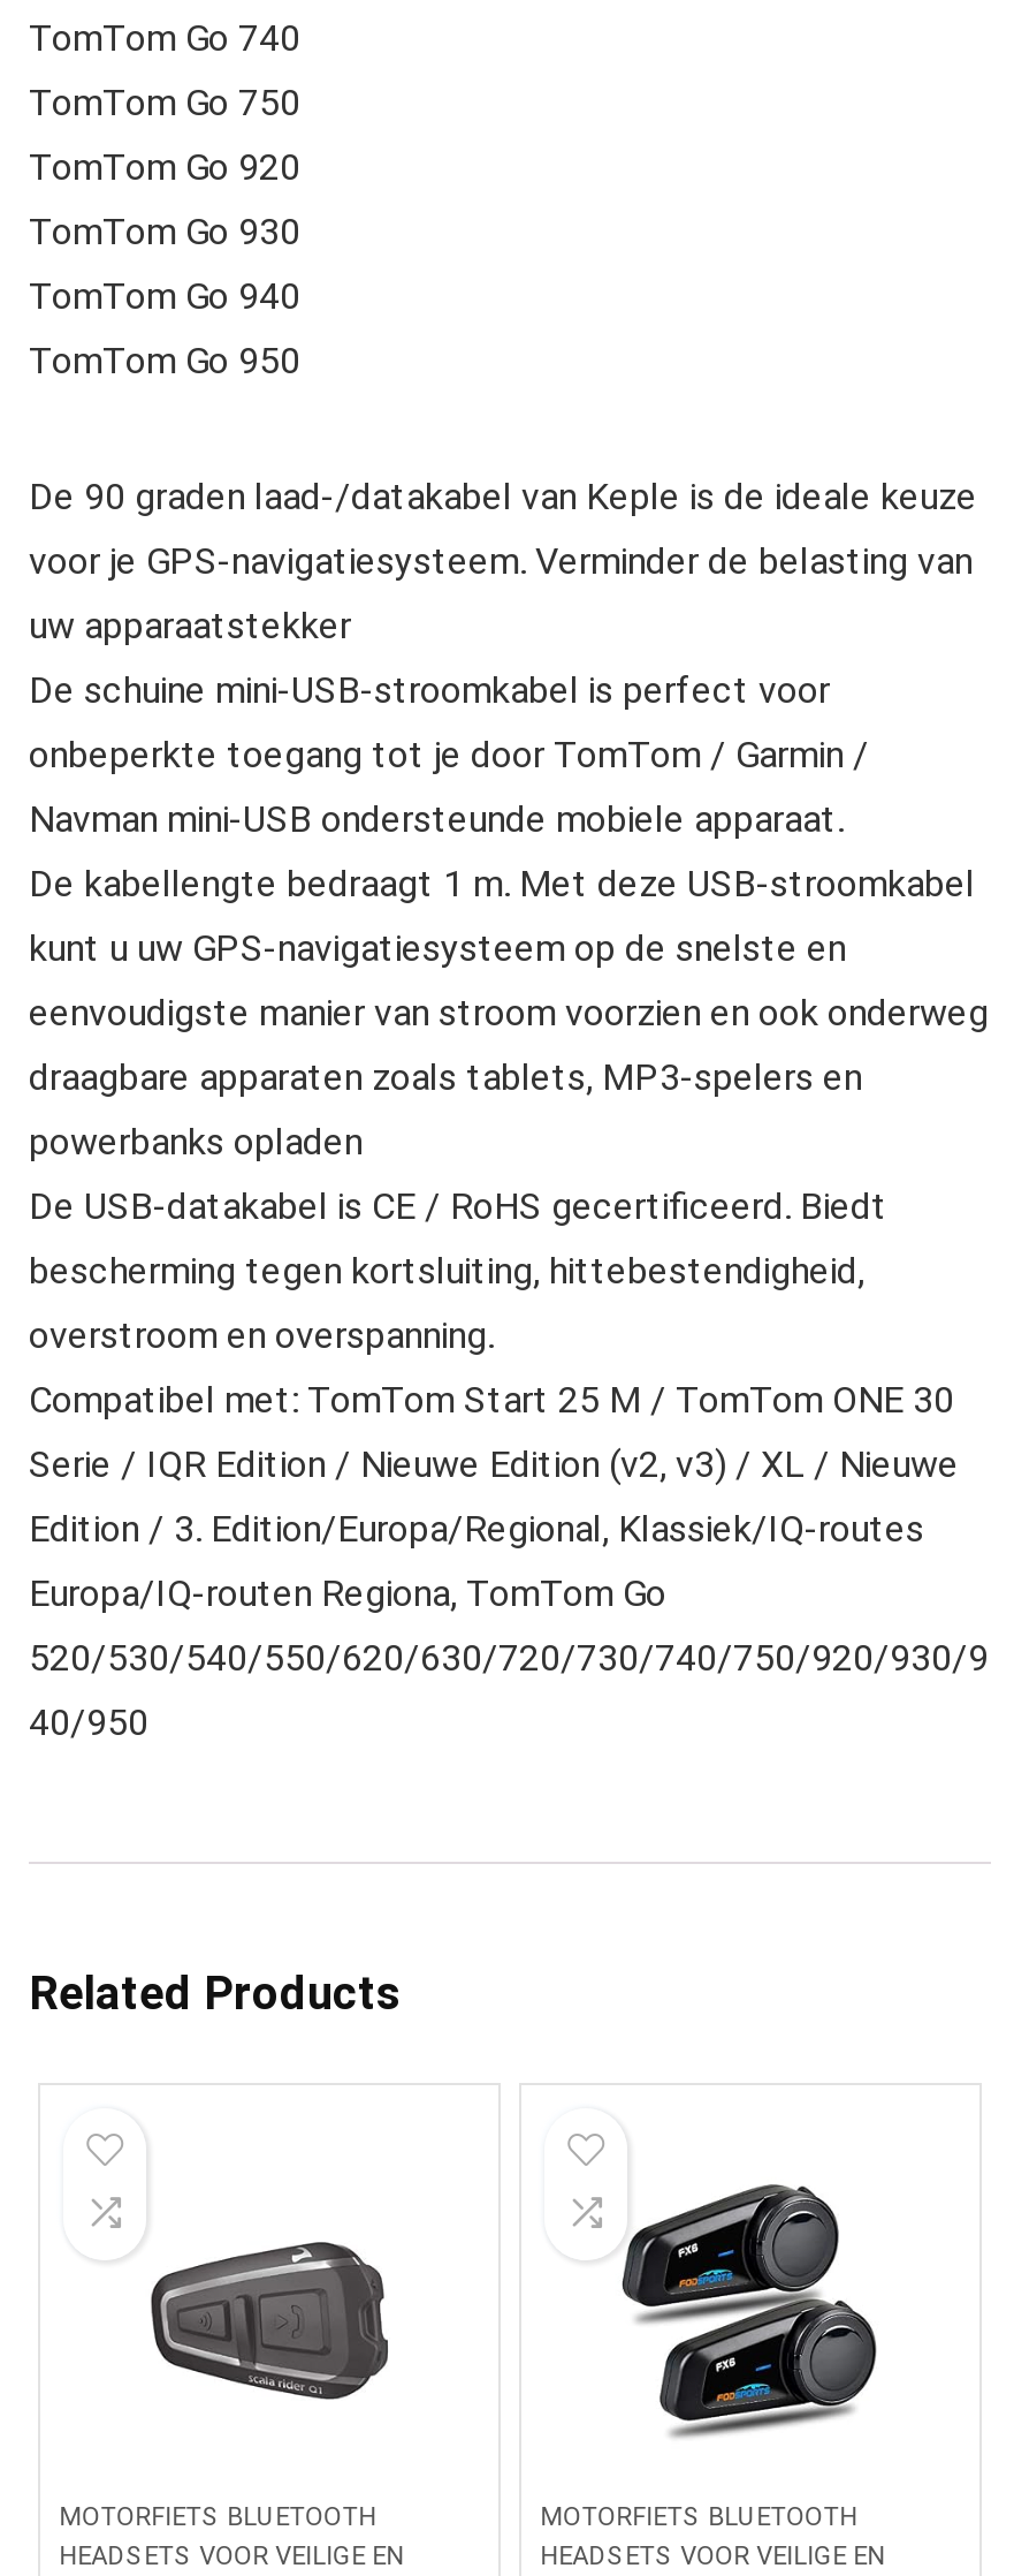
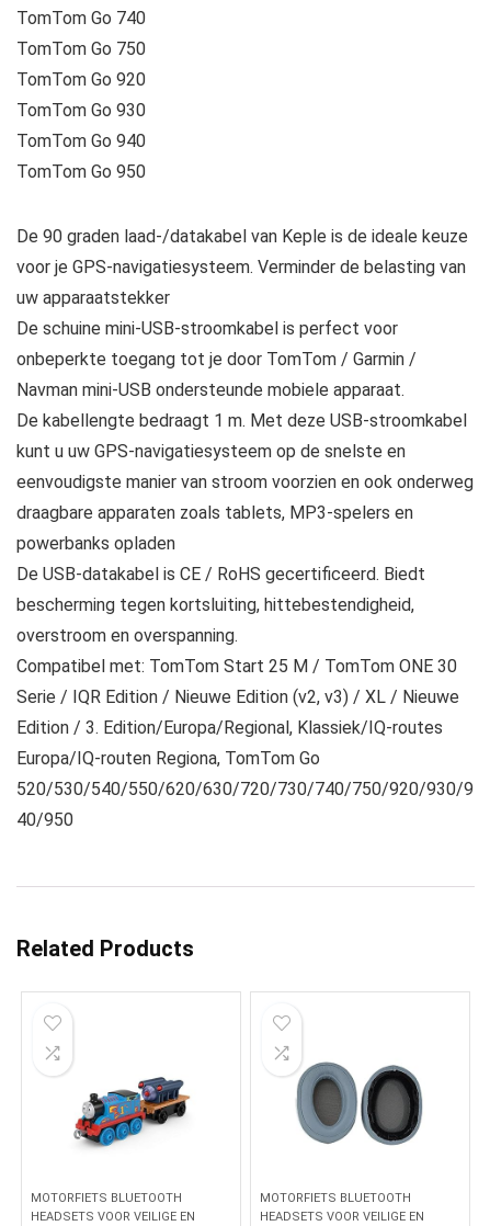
- [image]
+ [image]

- [image]
+ [image]
